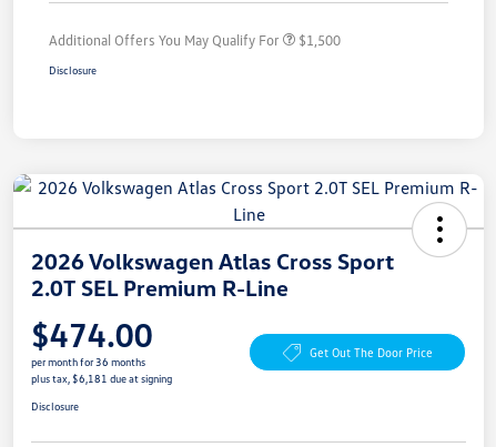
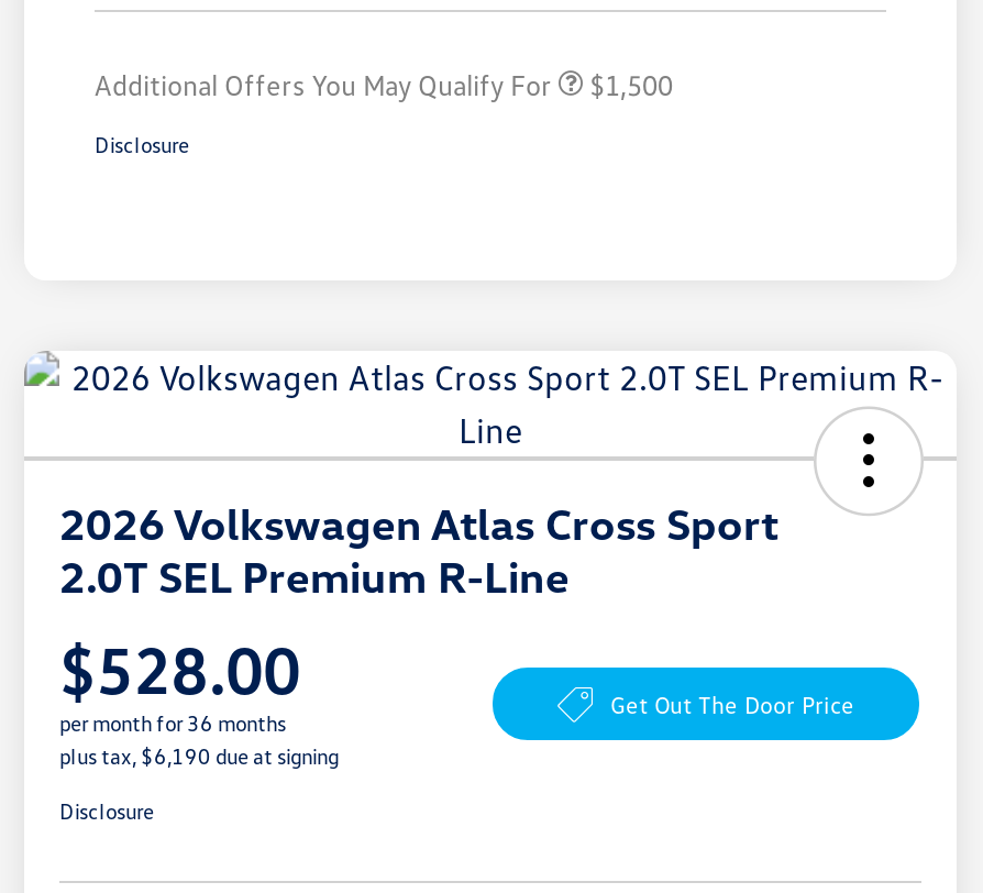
- $474.00
+ $528.00

- plus tax, $6,181 due at signing
+ plus tax, $6,190 due at signing
